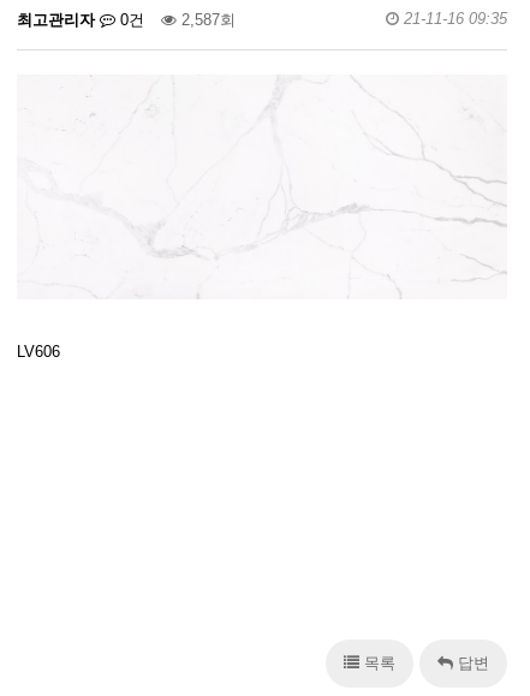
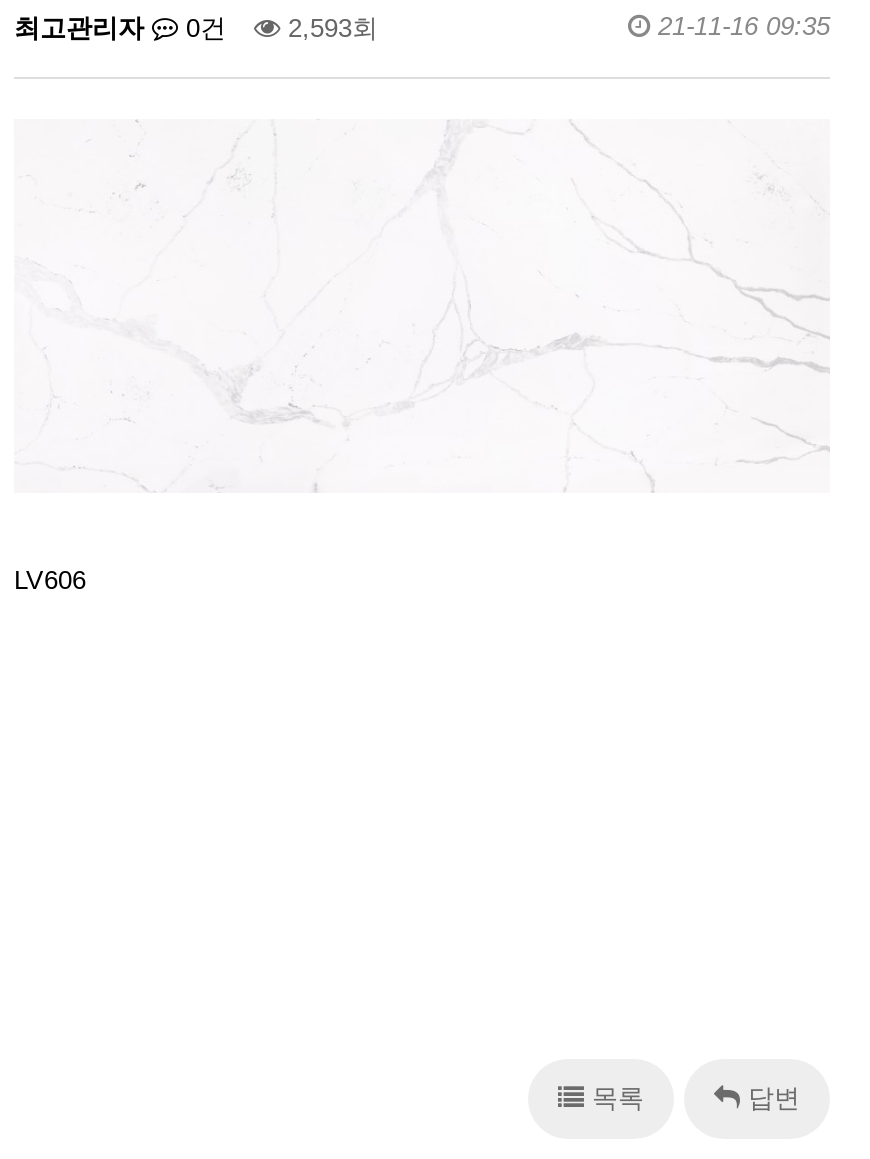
- 최고관리자 0건 2,587회
+ 최고관리자 0건 2,593회
